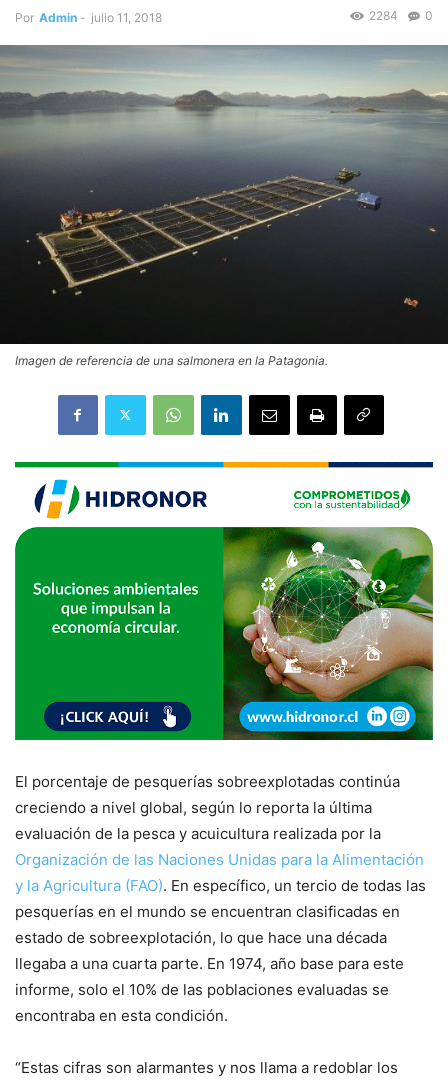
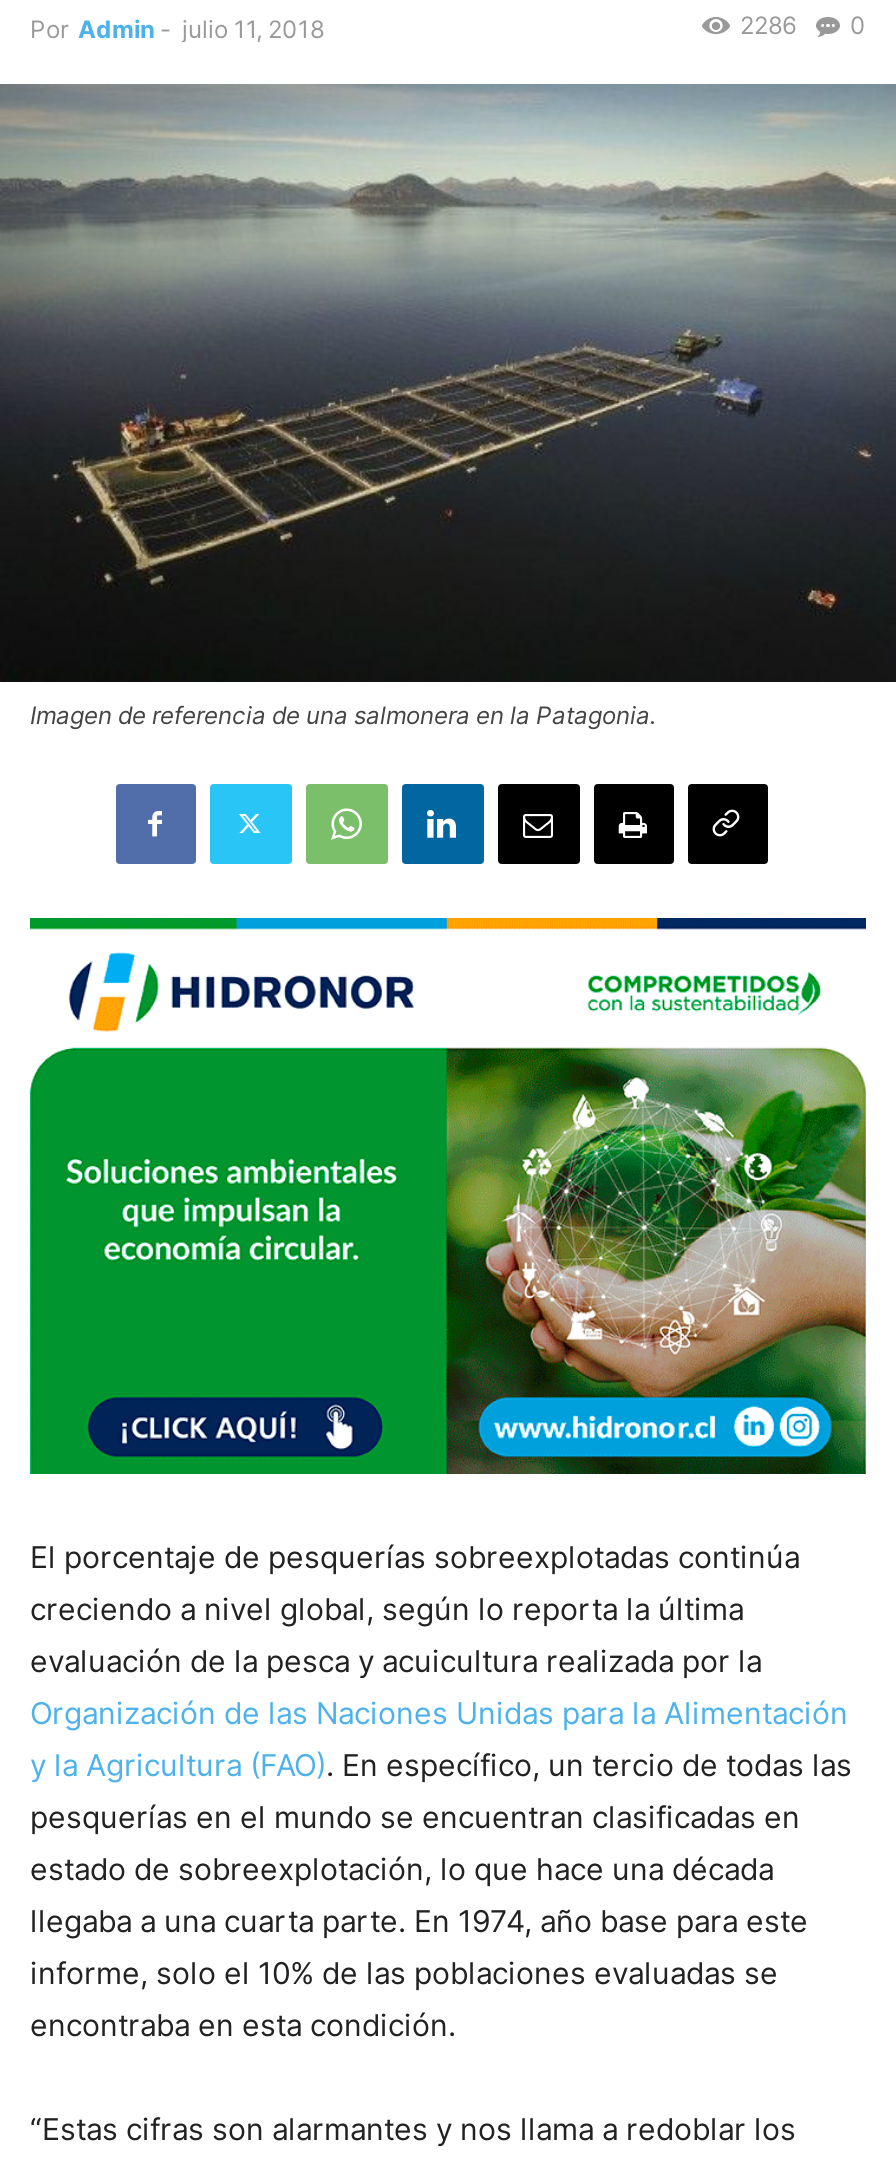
- 2284 0
+ 2286 0
